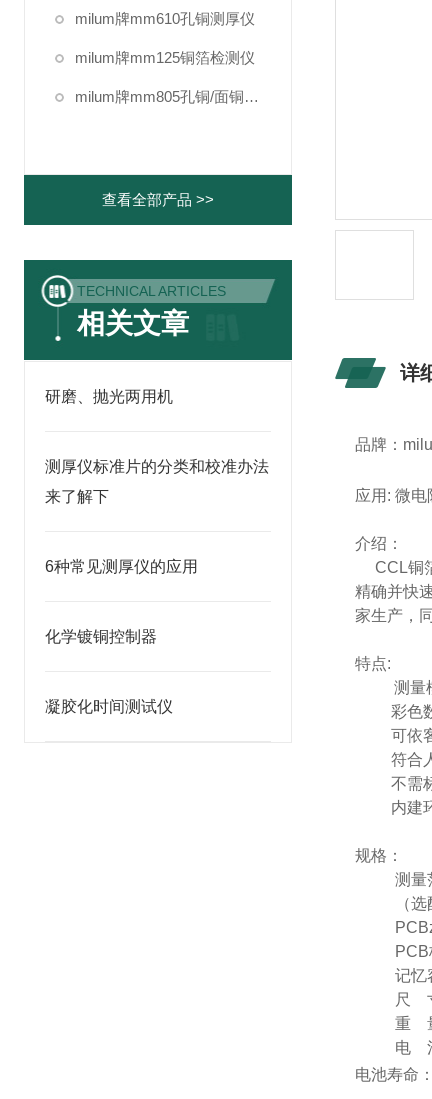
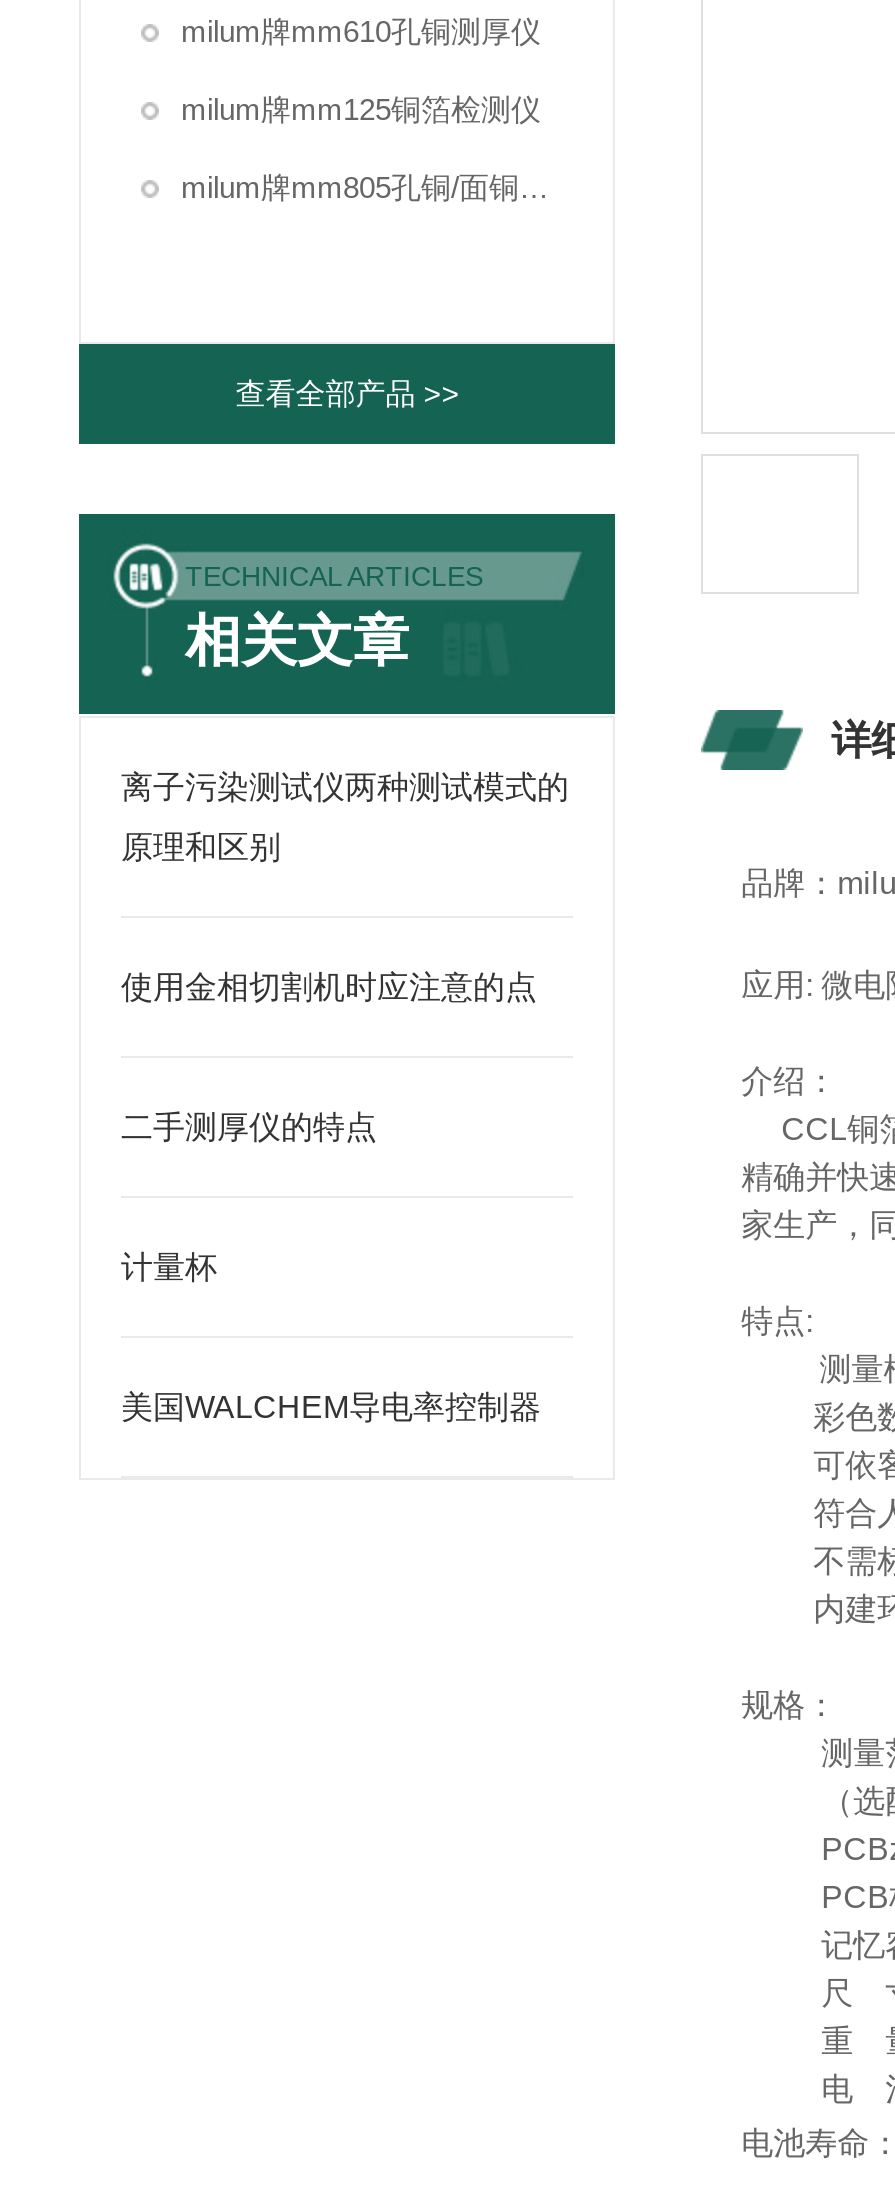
- 研磨、抛光两用机
+ 离子污染测试仪两种测试模式的

- 测厚仪标准片的分类和校准办法
+ 原理和区别

- 来了解下
+ 使用金相切割机时应注意的点

- 6种常见测厚仪的应用
+ 二手测厚仪的特点

- 化学镀铜控制器
+ 计量杯

- 凝胶化时间测试仪
+ 美国WALCHEM导电率控制器
